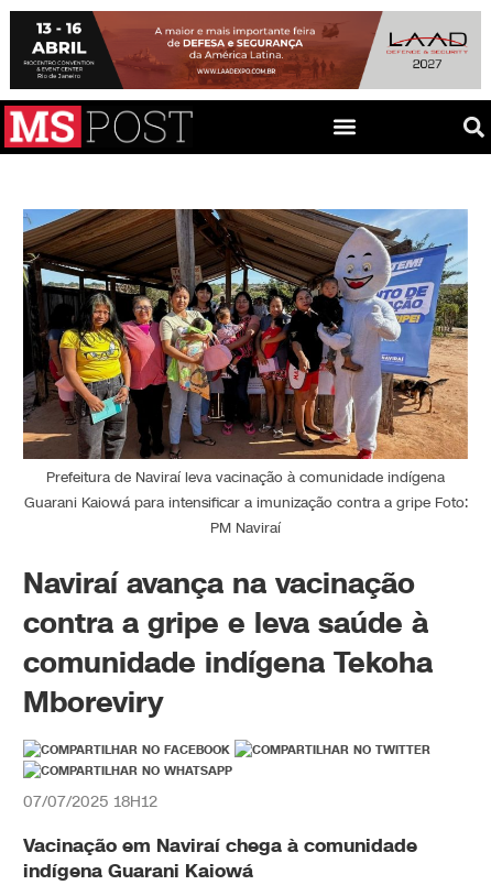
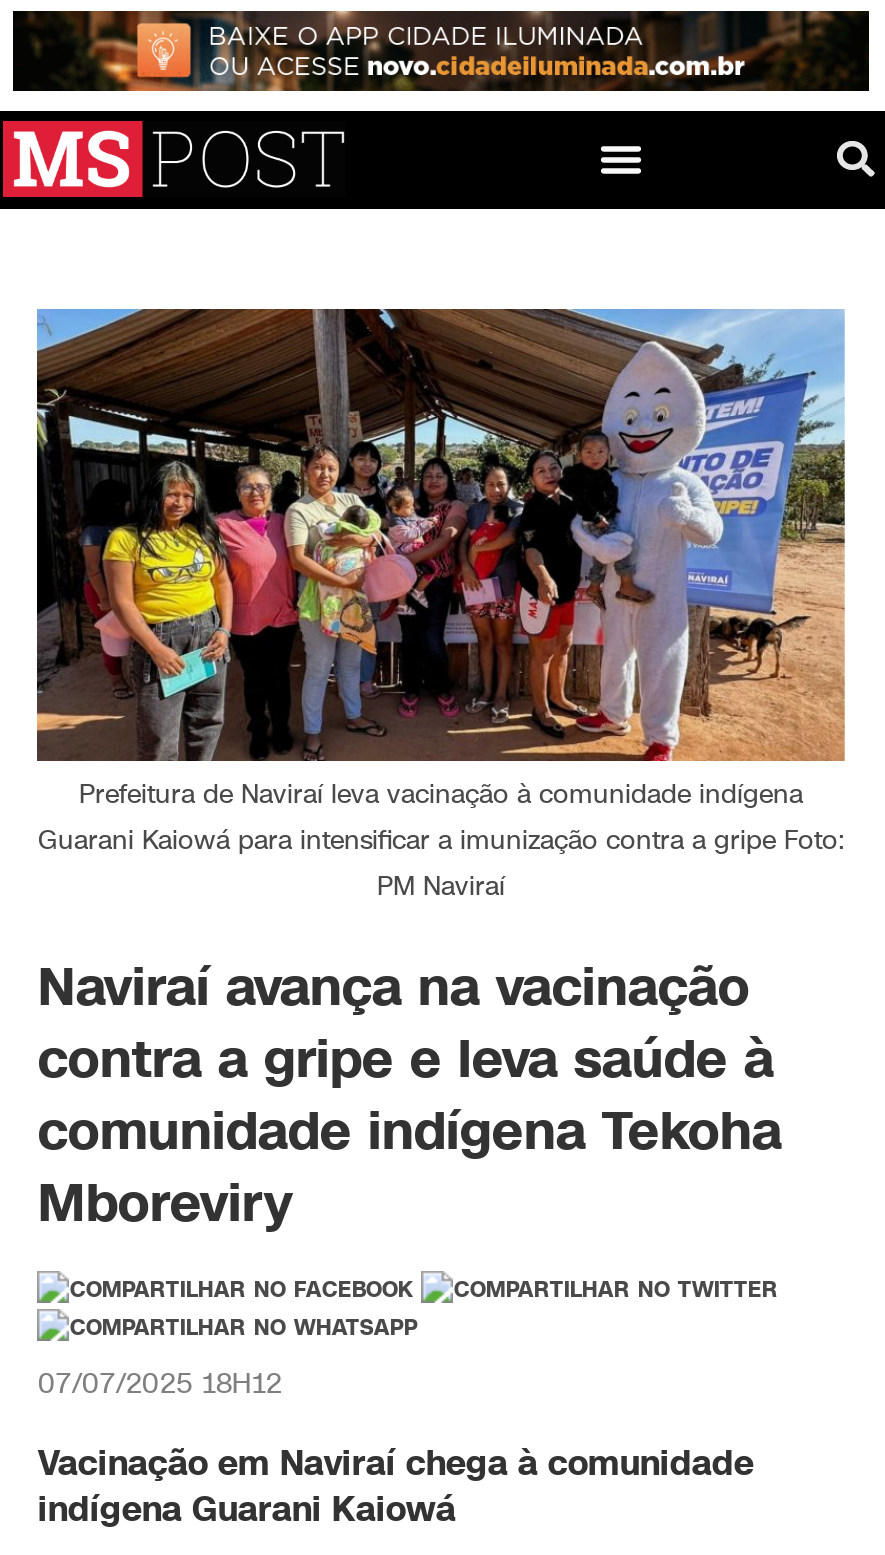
- [image]
+ [image]
